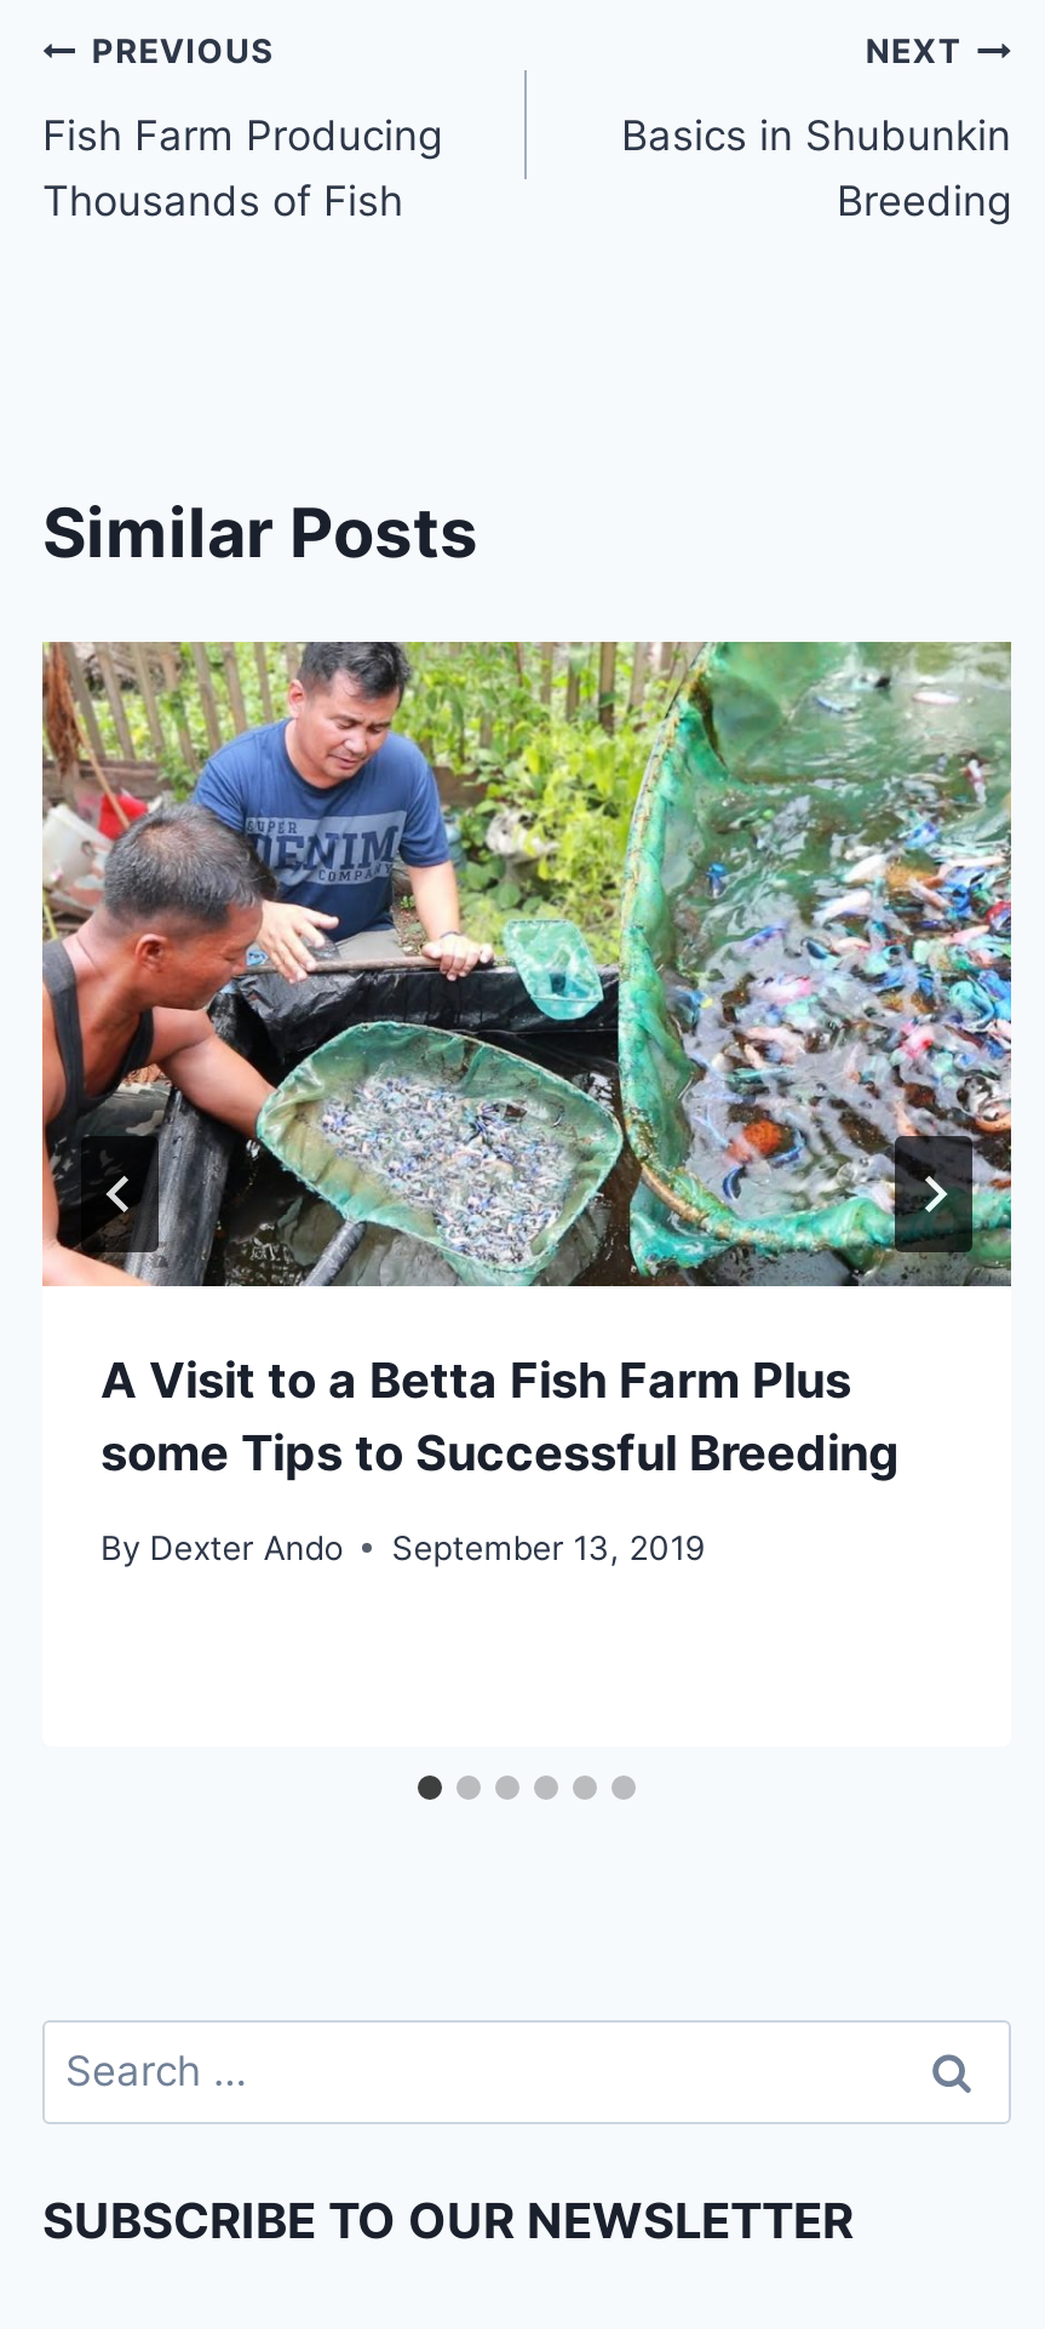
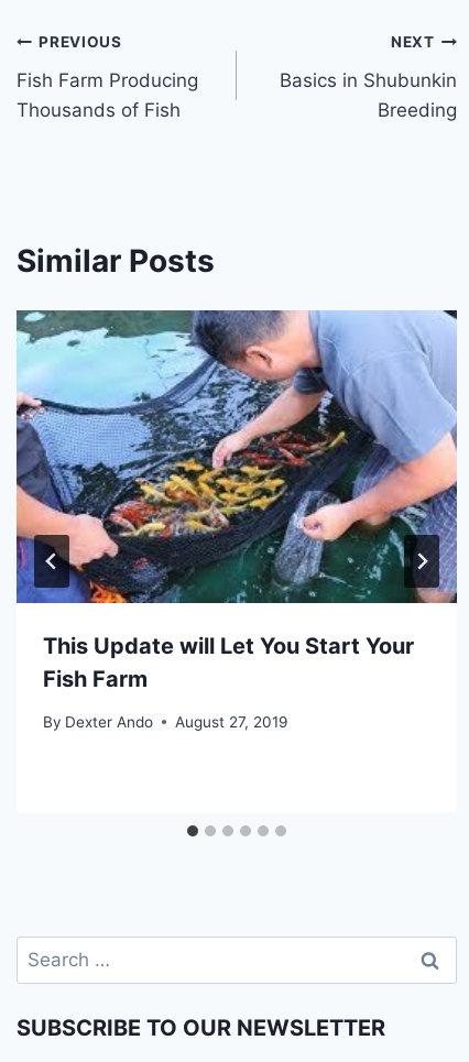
- [image]
- A Visit to a Betta Fish Farm Plus
- some Tips to Successful Breeding
+ [image]
+ This Update will Let You Start Your
+ Fish Farm

- By Dexter Ando September 13, 2019
+ By Dexter Ando August 27, 2019
